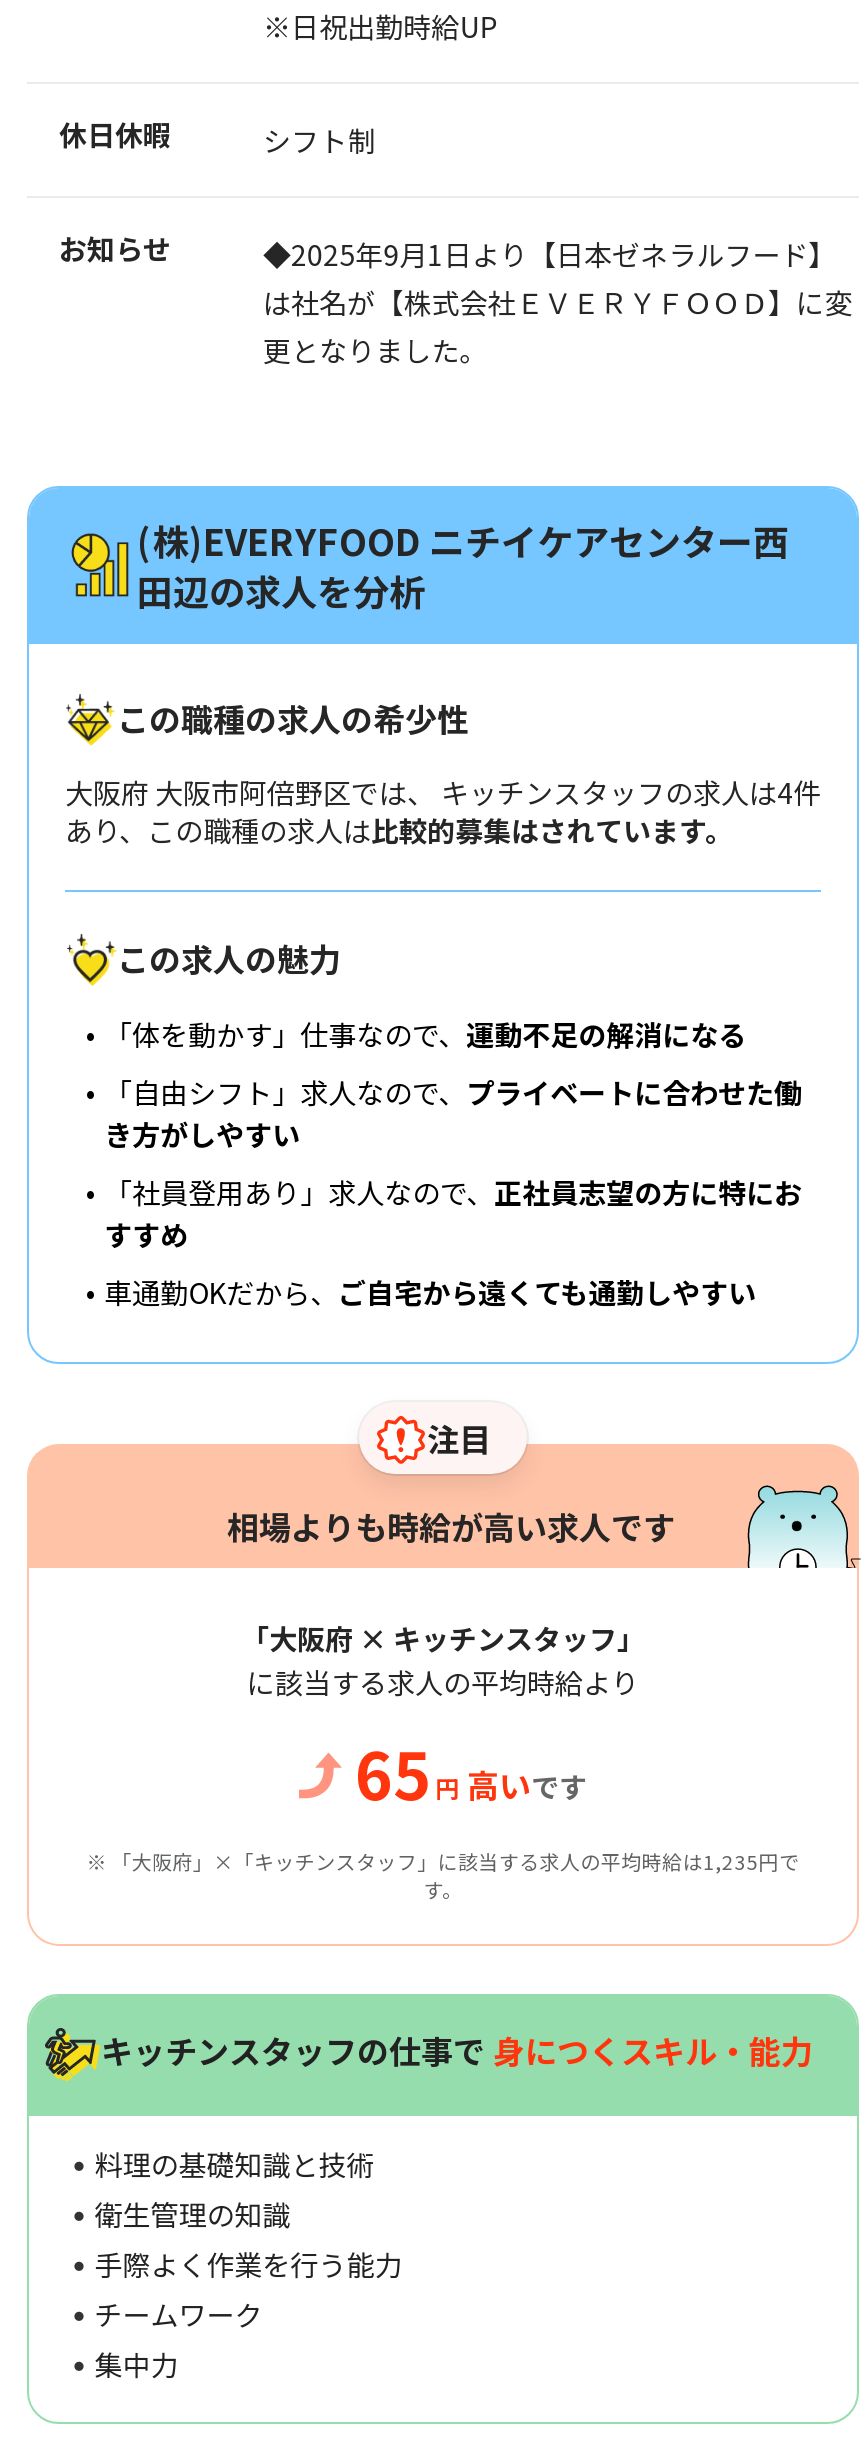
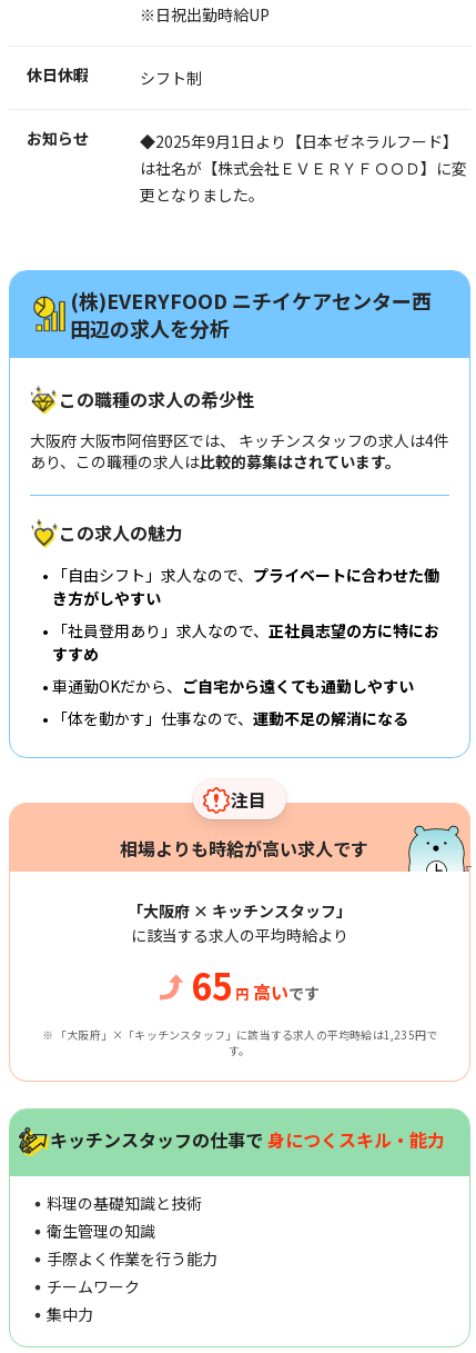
moved down: 「体を動かす」仕事なので、運動不足の解消になる

moved up: 「自由シフト」求人なので、プライベートに合わせた働 | き方がしやすい | 「社員登用あり」求人なので、正社員志望の方に特にお | すすめ | 車通勤OKだから、ご自宅から遠くても通勤しやすい
